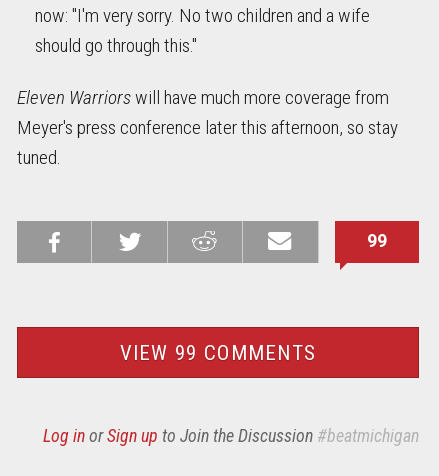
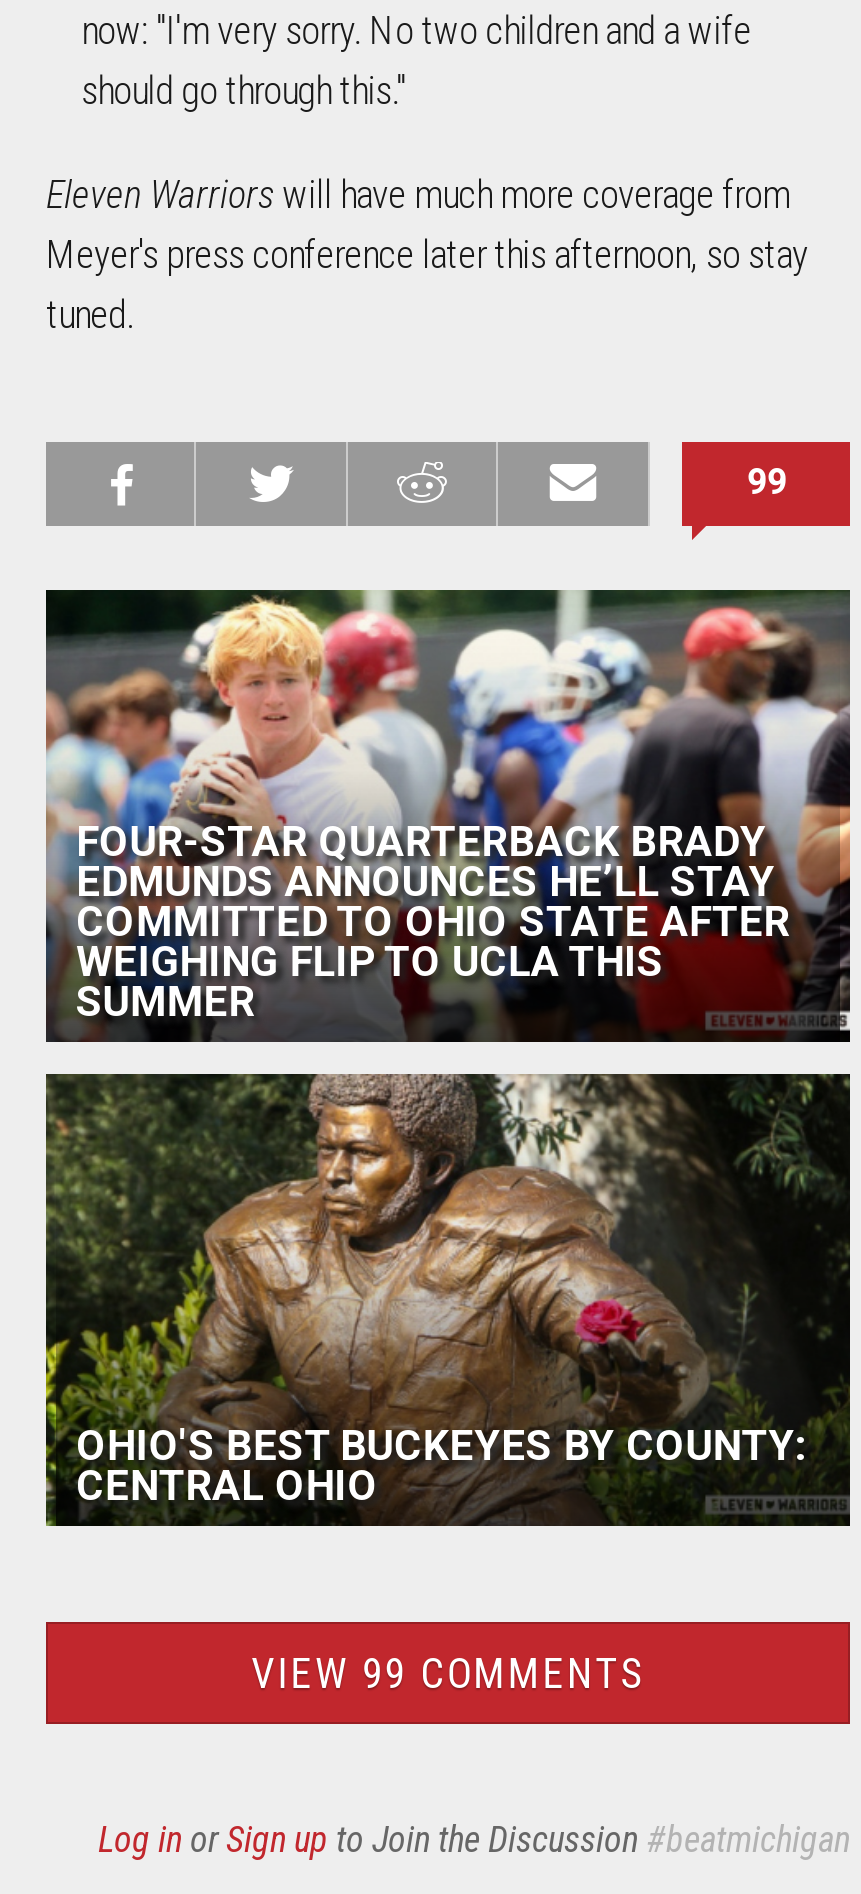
+ [image]
+ FOUR-STAR QUARTERBACK BRADY
+ EDMUNDS ANNOUNCES HE’LL STAY
+ COMMITTED TO OHIO STATE AFTER
+ WEIGHING FLIP TO UCLA THIS
+ SUMMER

+ [image]
+ OHIO'S BEST BUCKEYES BY COUNTY:
+ CENTRAL OHIO
